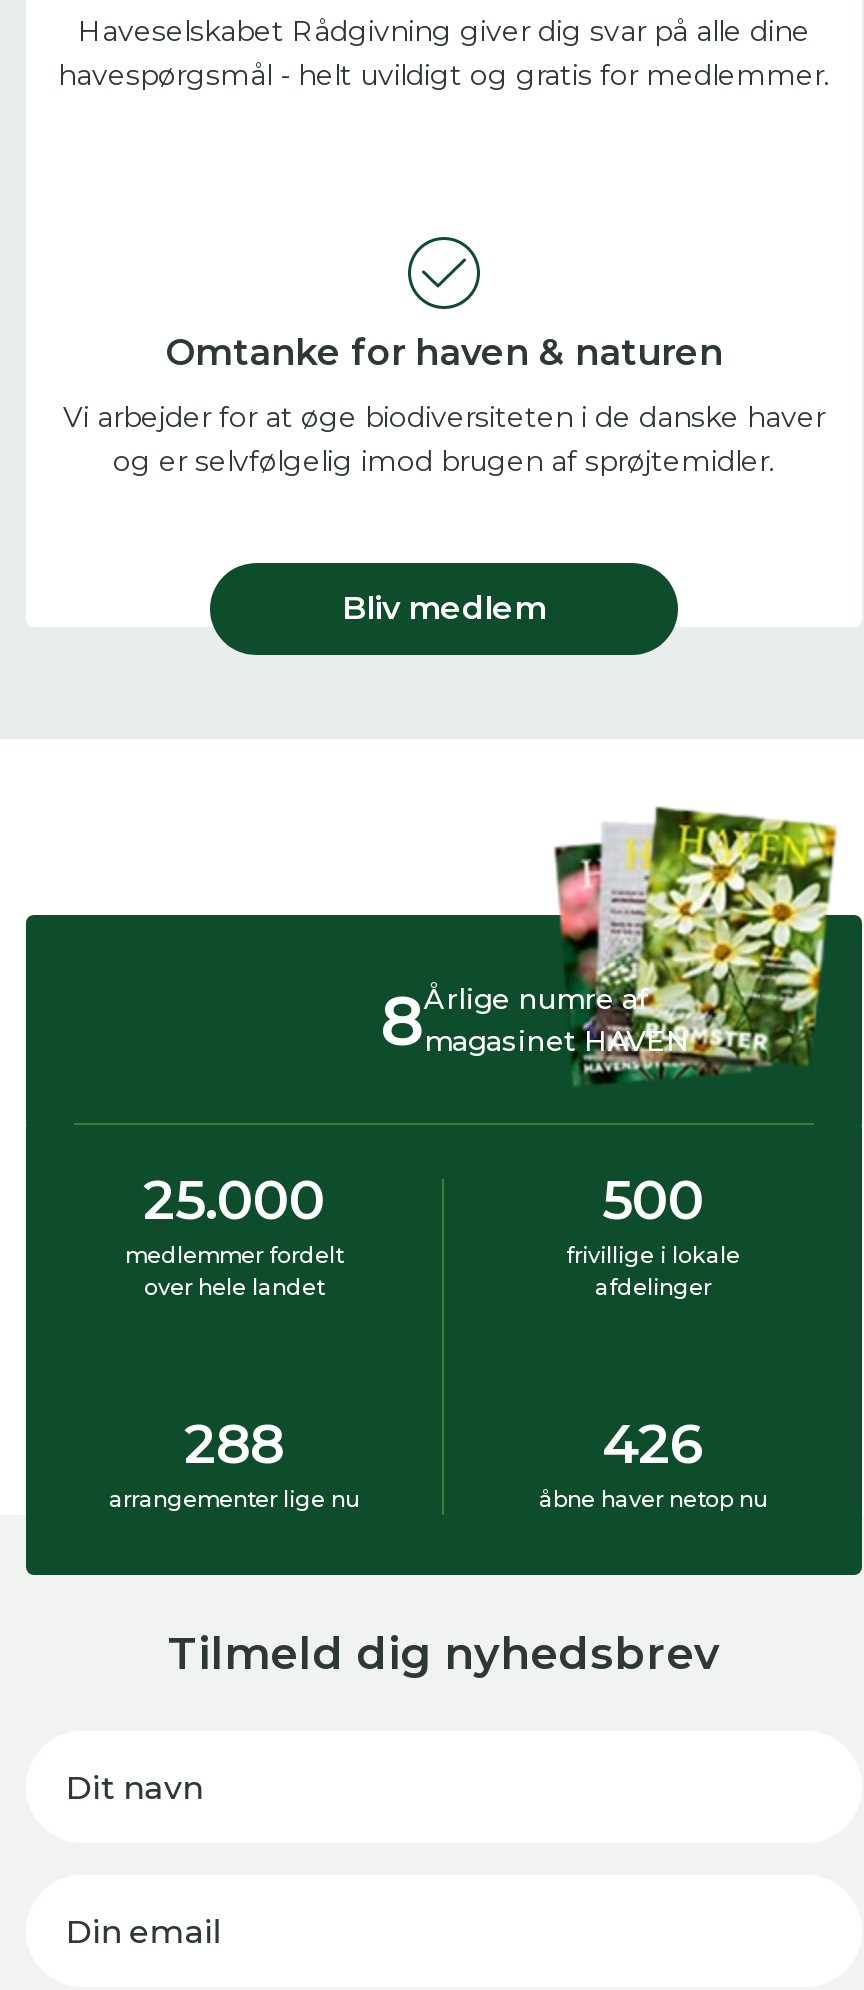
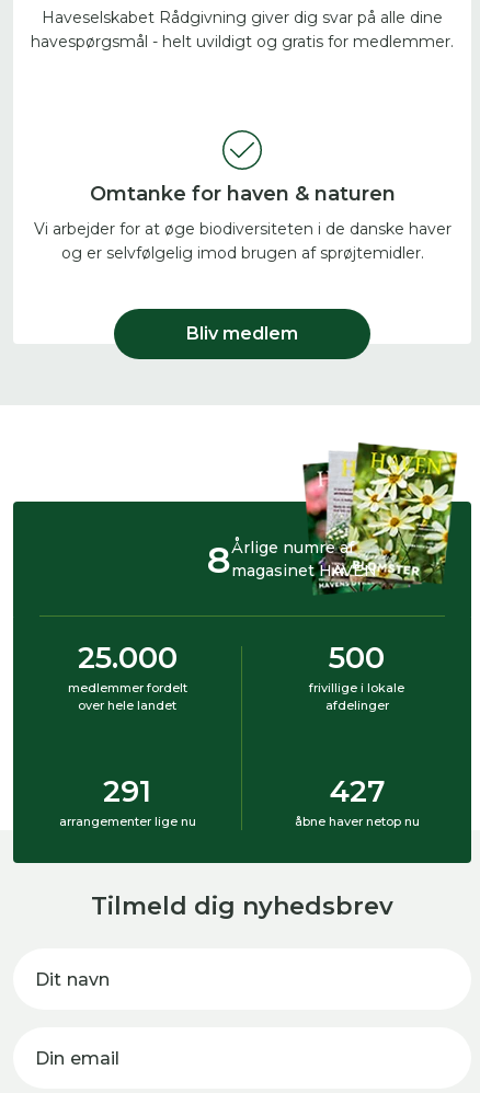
- 288
+ 291

- 426
+ 427
